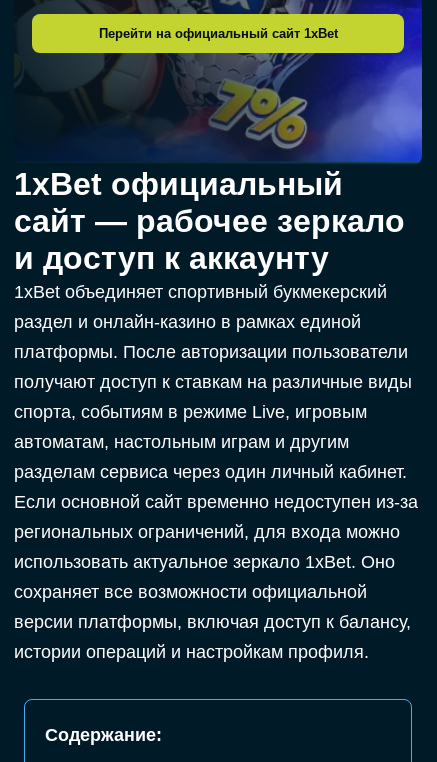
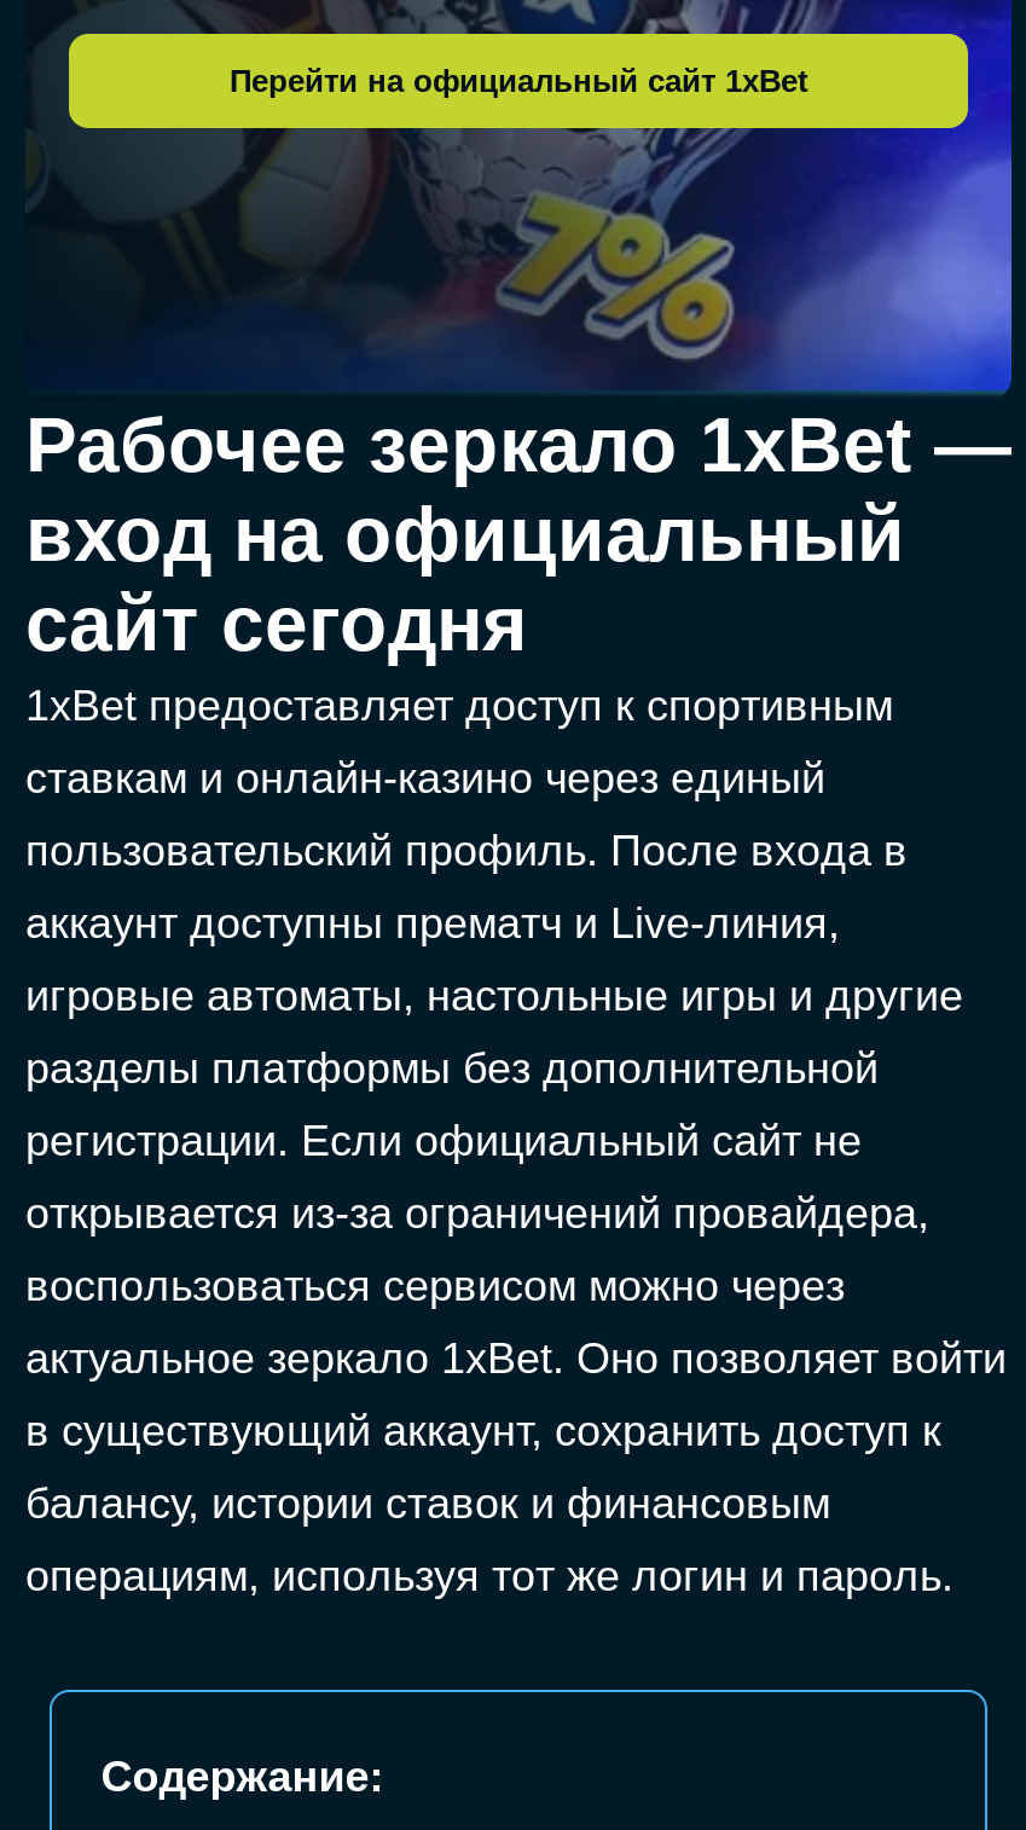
- 1xBet официальный
- сайт — рабочее зеркало
- и доступ к аккаунту
- 1xBet объединяет спортивный букмекерский
+ Рабочее зеркало 1xBet —
+ вход на официальный
+ сайт сегодня
+ 1xBet предоставляет доступ к спортивным

- раздел и онлайн-казино в рамках единой
+ ставкам и онлайн-казино через единый

- платформы. После авторизации пользователи
+ пользовательский профиль. После входа в

- получают доступ к ставкам на различные виды
+ аккаунт доступны прематч и Live-линия,

- спорта, событиям в режиме Live, игровым
+ игровые автоматы, настольные игры и другие

- автоматам, настольным играм и другим
+ разделы платформы без дополнительной

- разделам сервиса через один личный кабинет.
+ регистрации. Если официальный сайт не

- Если основной сайт временно недоступен из-за
+ открывается из-за ограничений провайдера,

- региональных ограничений, для входа можно
+ воспользоваться сервисом можно через

- использовать актуальное зеркало 1xBet. Оно
+ актуальное зеркало 1xBet. Оно позволяет войти

- сохраняет все возможности официальной
+ в существующий аккаунт, сохранить доступ к

- версии платформы, включая доступ к балансу,
+ балансу, истории ставок и финансовым

- истории операций и настройкам профиля.
+ операциям, используя тот же логин и пароль.
